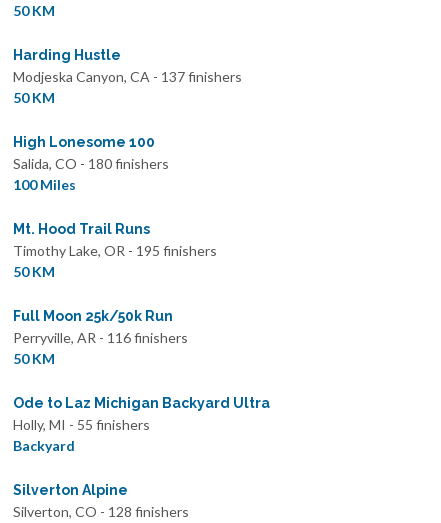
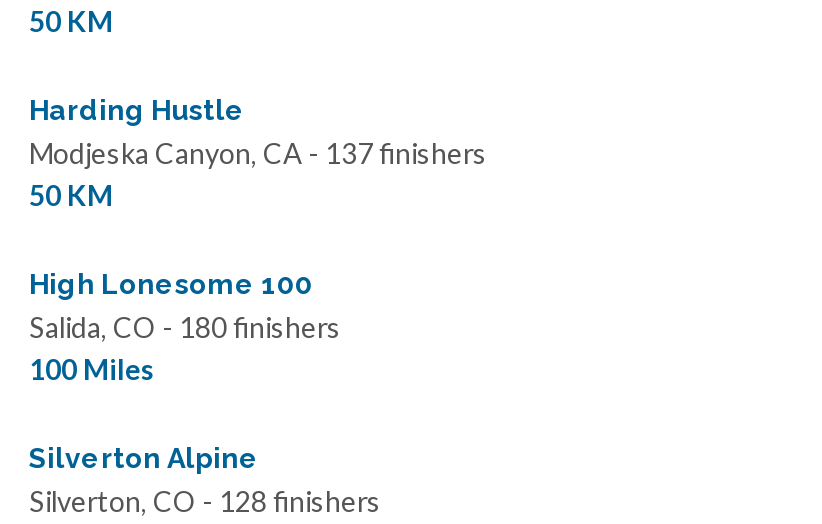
- Mt. Hood Trail Runs
- Timothy Lake, OR - 195 finishers
- 50 KM
- Full Moon 25k/50k Run
- Perryville, AR - 116 finishers
- 50 KM
- Ode to Laz Michigan Backyard Ultra
- Holly, MI - 55 finishers
- Backyard
